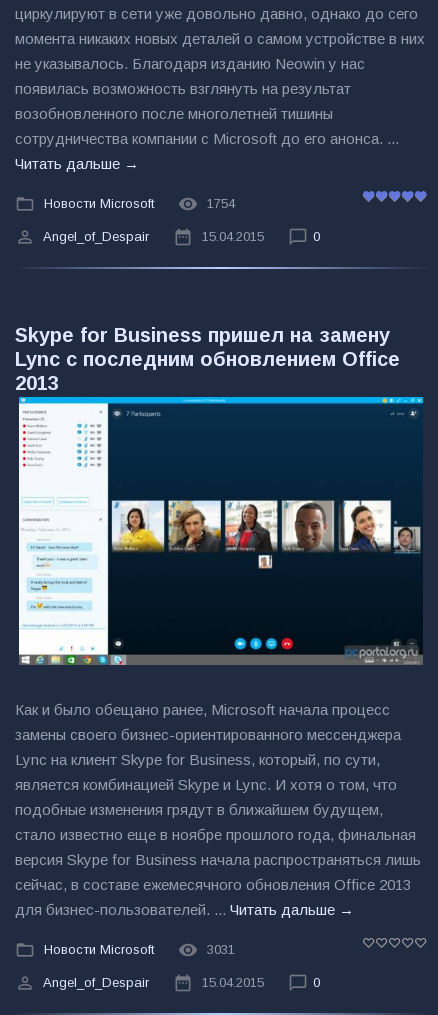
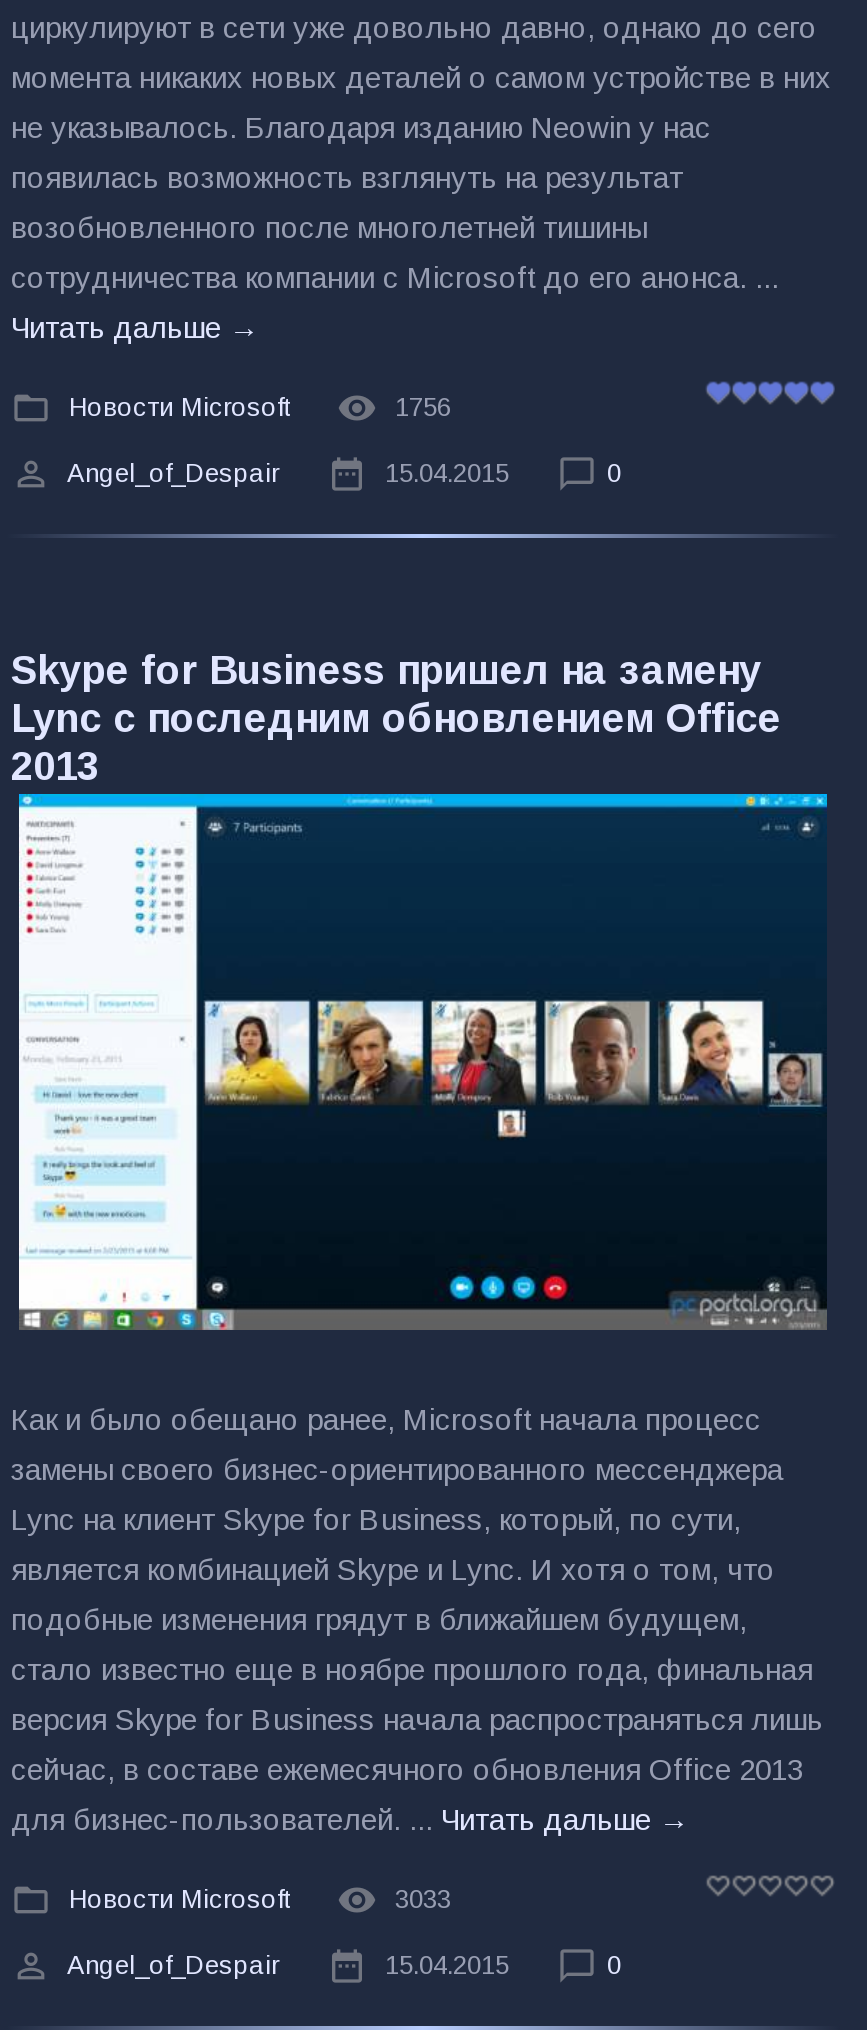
- 1754
+ 1756

- 3031
+ 3033
